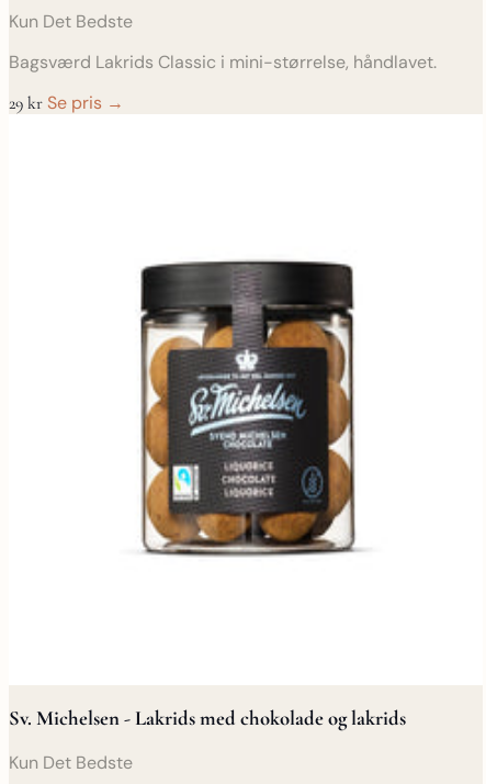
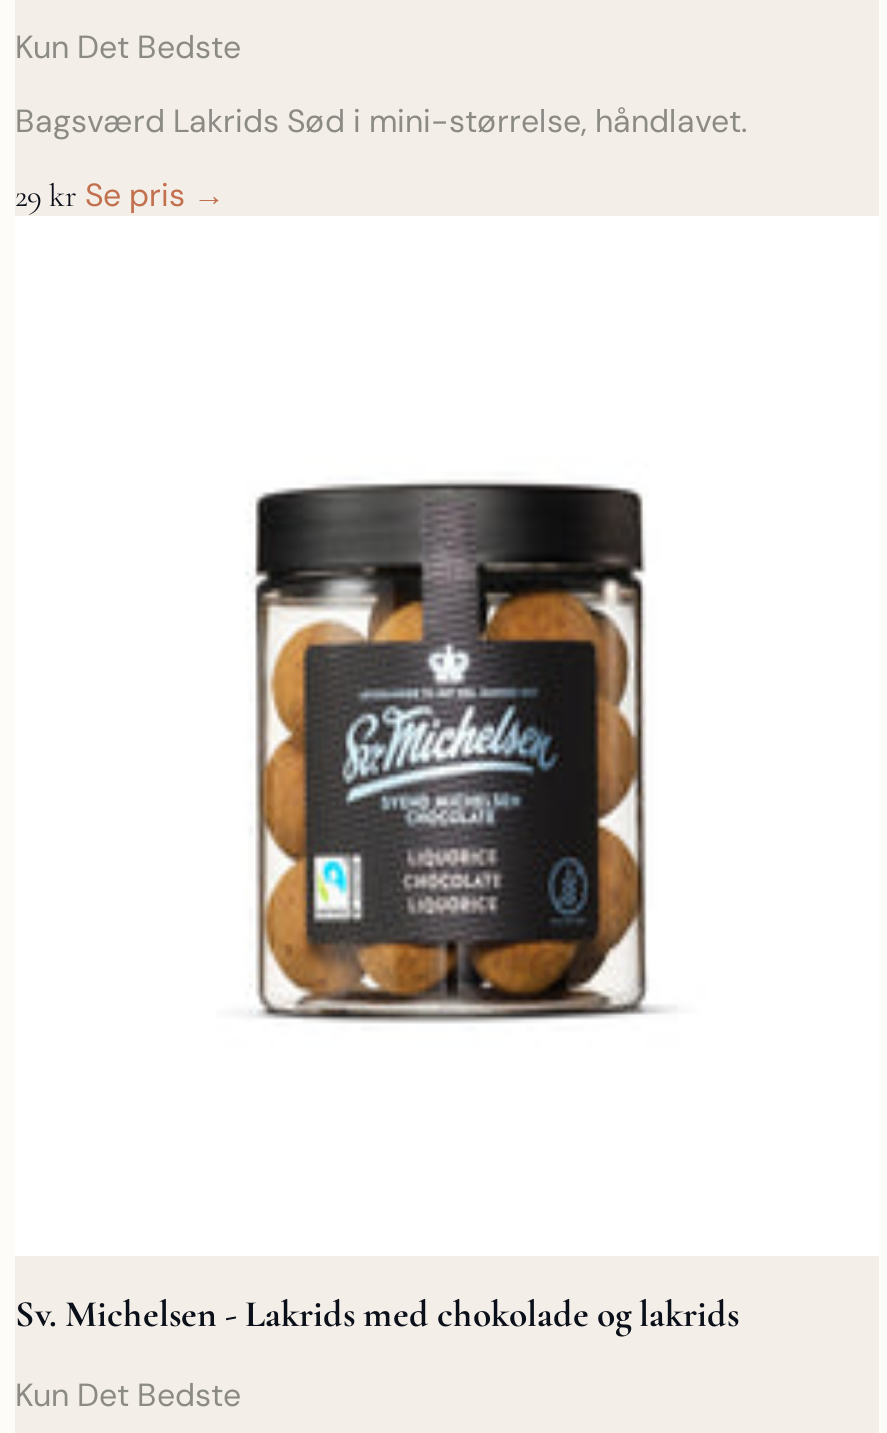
- Bagsværd Lakrids Classic i mini-størrelse, håndlavet.
+ Bagsværd Lakrids Sød i mini-størrelse, håndlavet.
